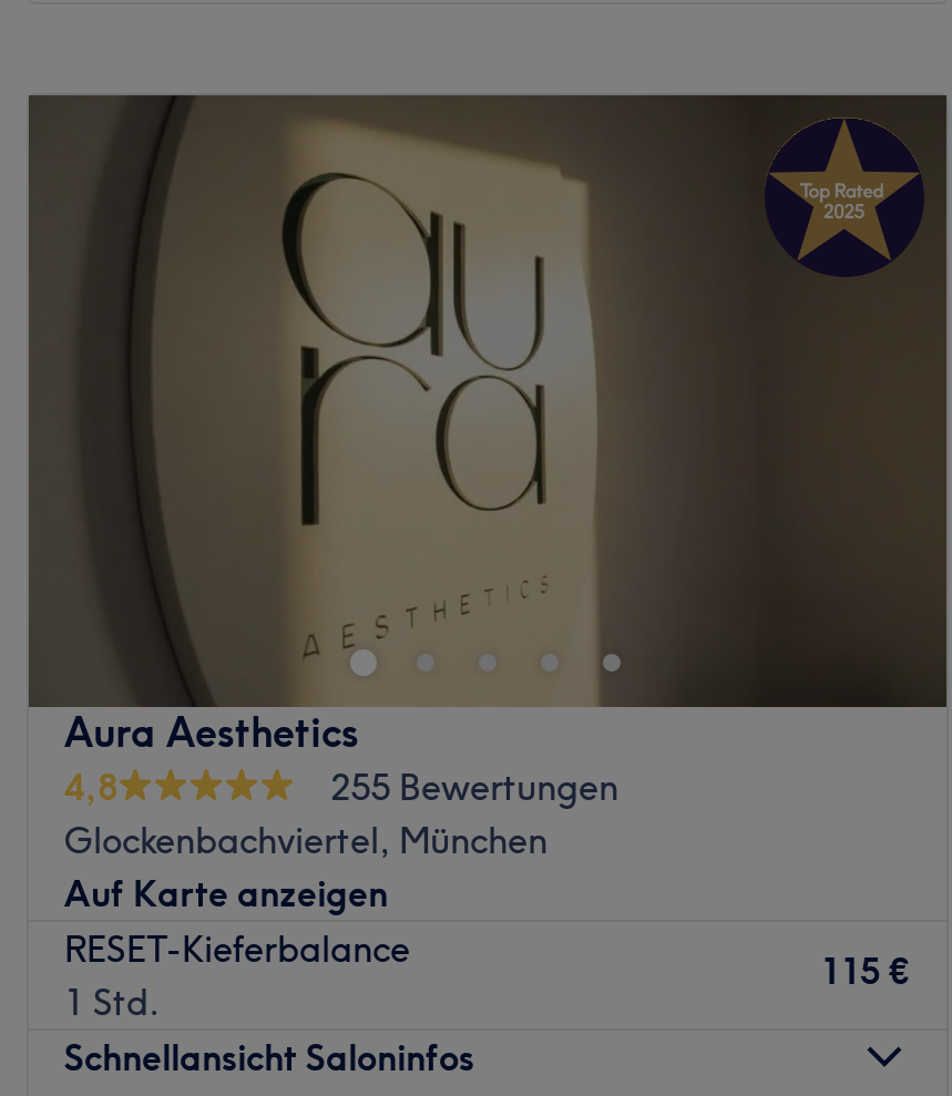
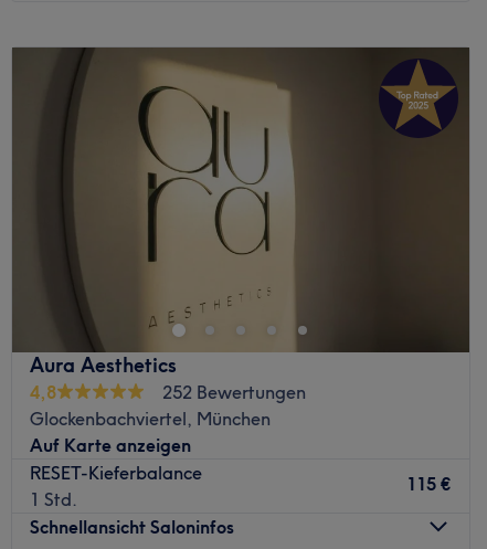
- 255 Bewertungen
+ 252 Bewertungen
